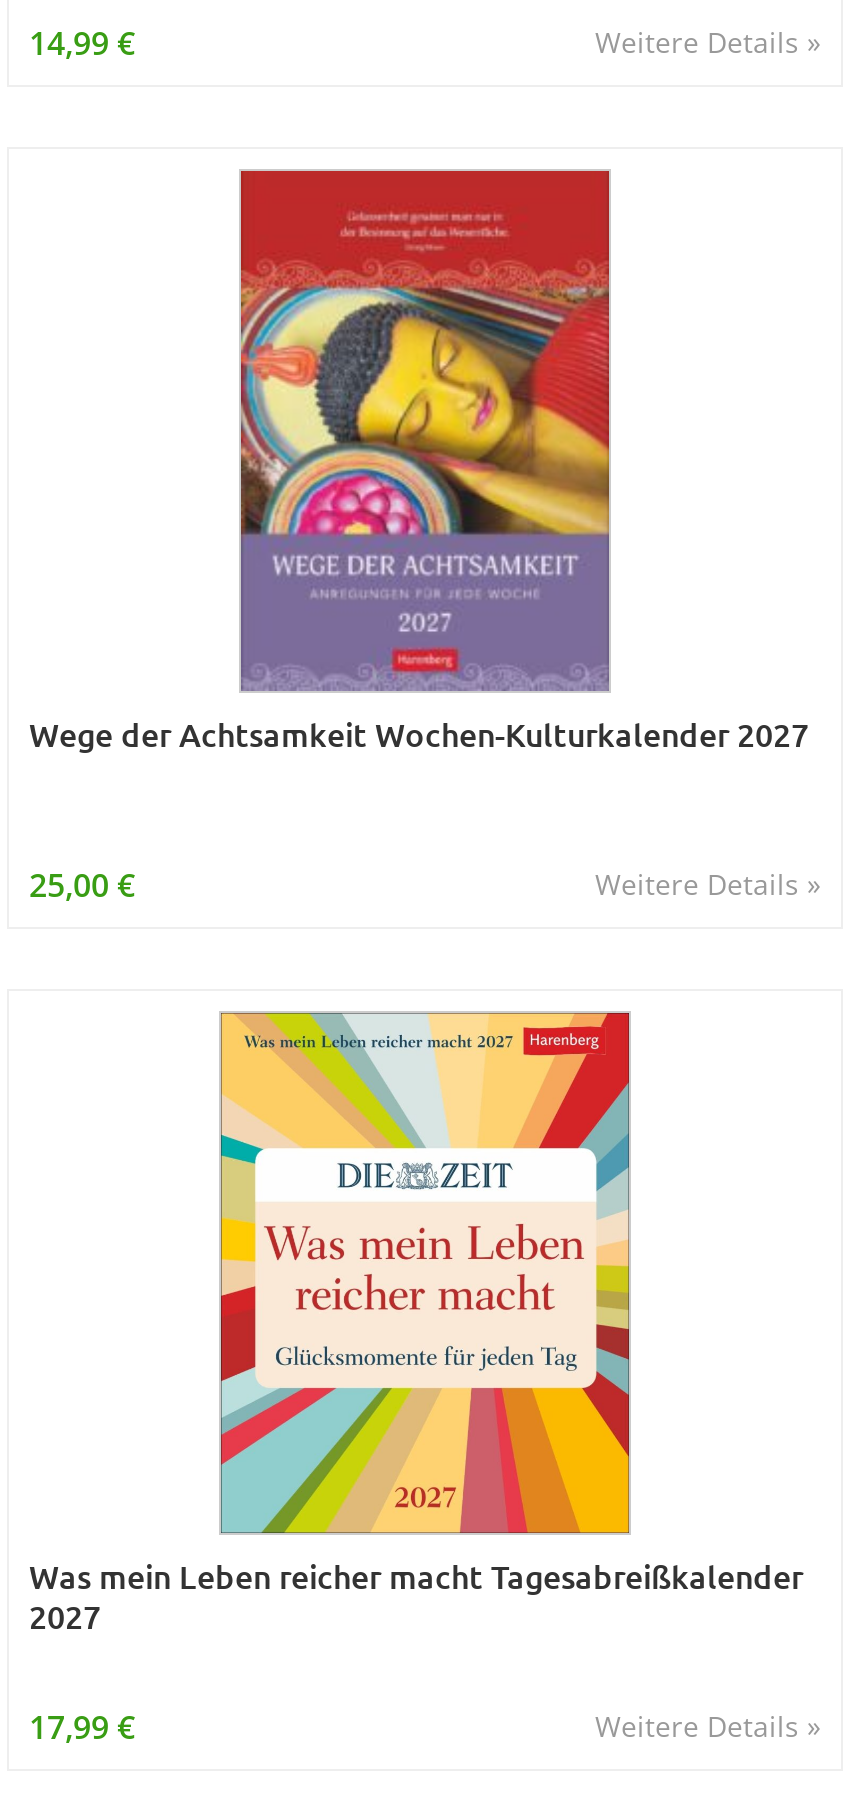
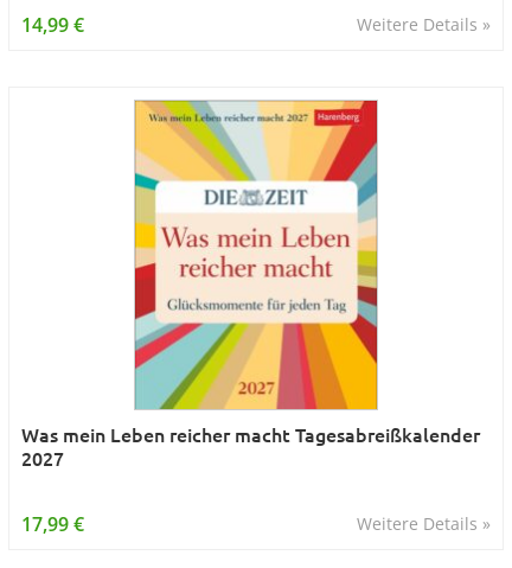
- [image]
- Wege der Achtsamkeit Wochen-Kulturkalender 2027
- Weitere Details »
- 25,00 €
